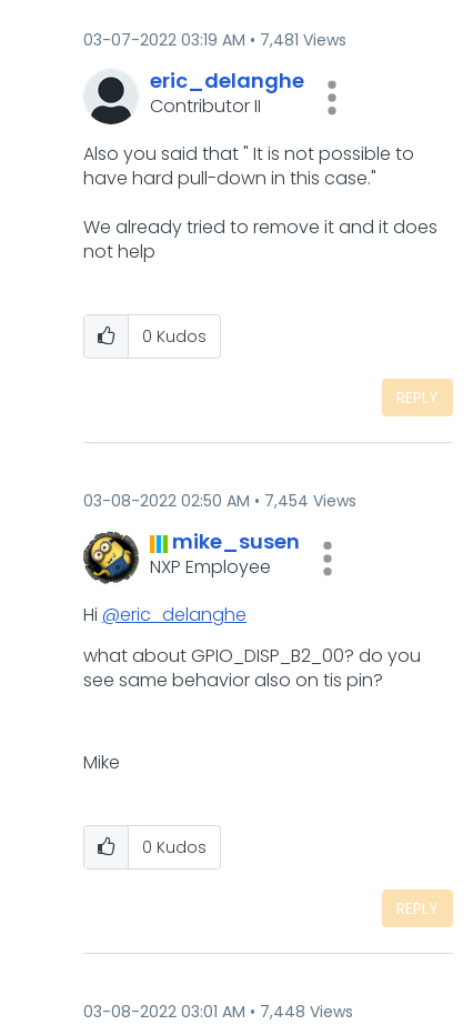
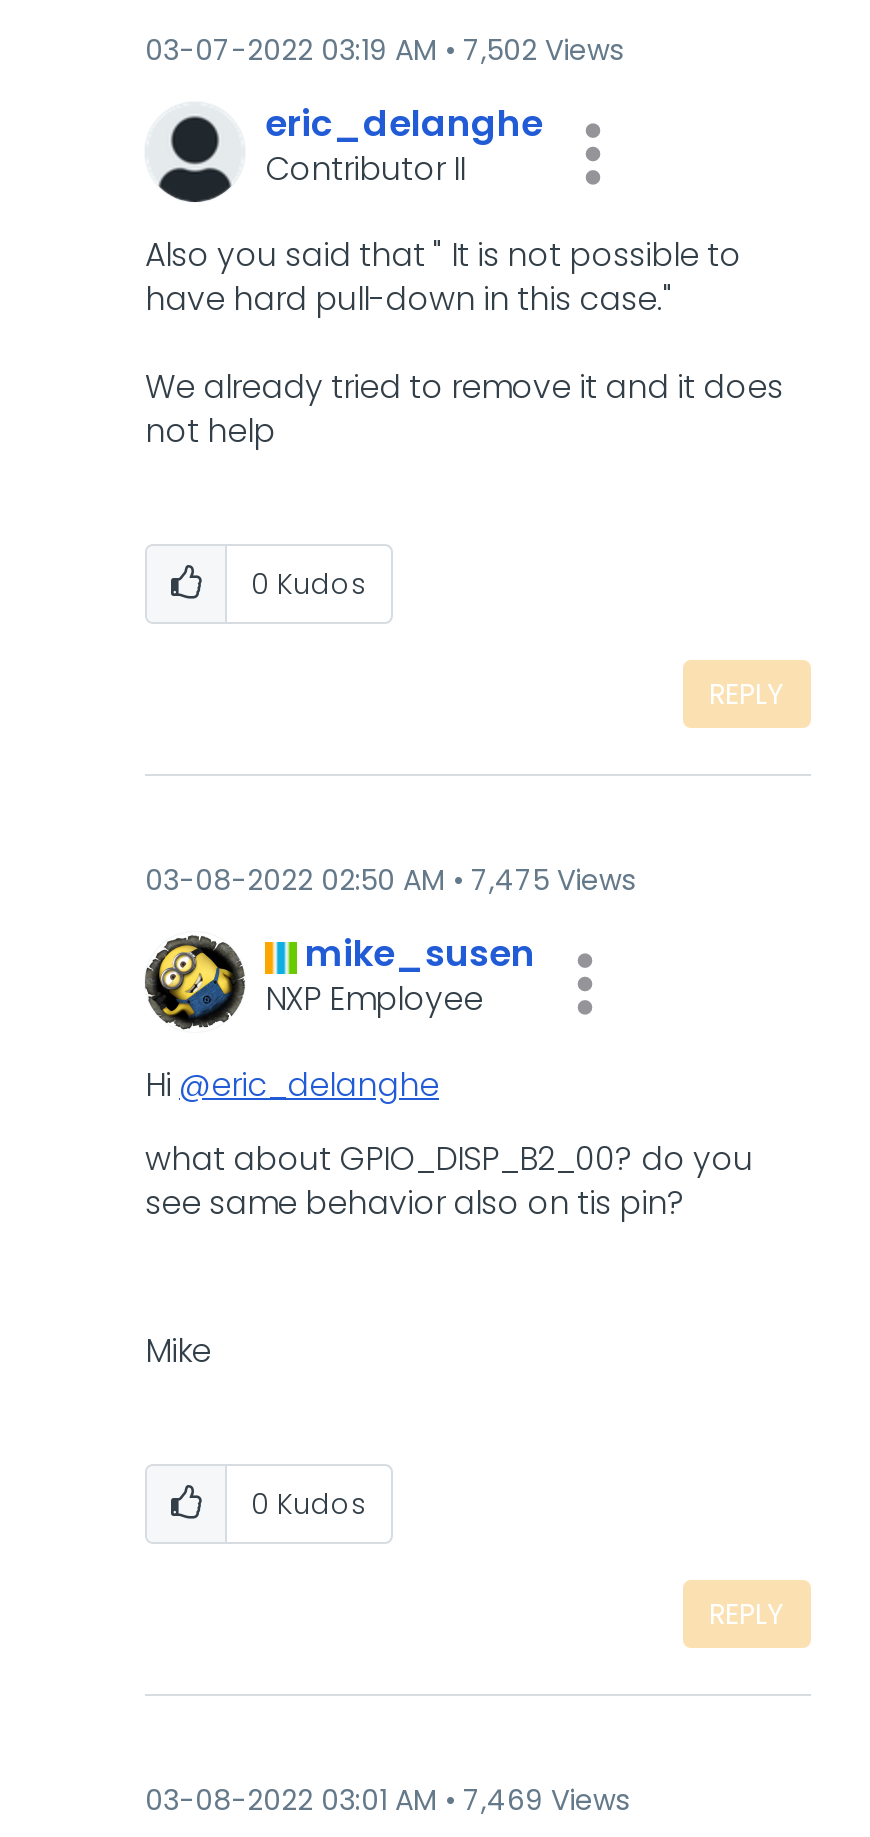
- 03-07-2022 03:19 AM 7,481 Views
+ 03-07-2022 03:19 AM 7,502 Views

- 03-08-2022 02:50 AM 7,454 Views
+ 03-08-2022 02:50 AM 7,475 Views

- 03-08-2022 03:01 AM 7,448 Views
+ 03-08-2022 03:01 AM 7,469 Views
